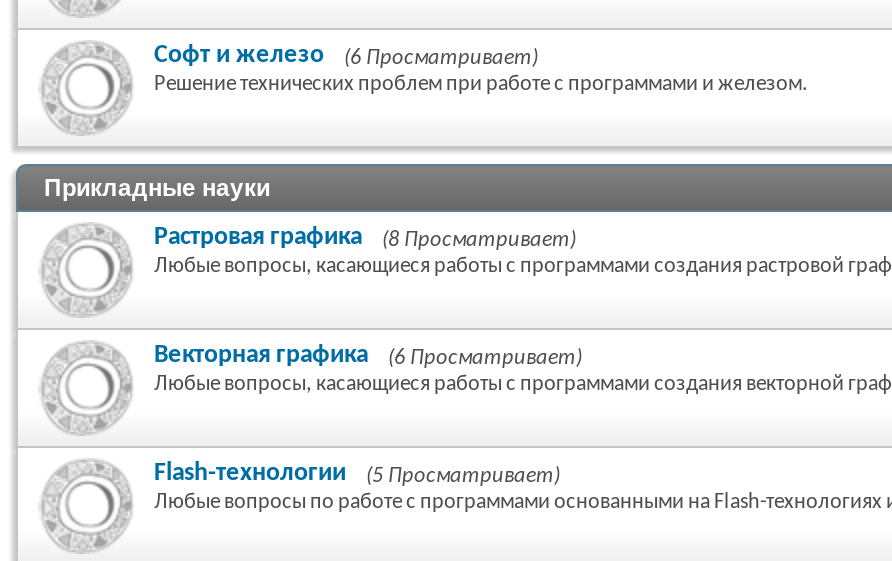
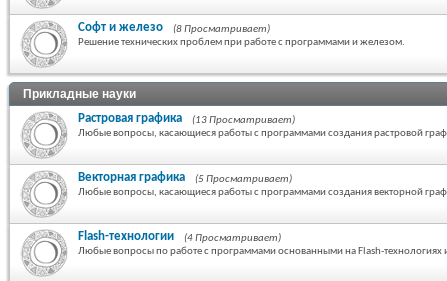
- (6 Просматривает)

moved up: (8 Просматривает)

+ (13 Просматривает)

- (6 Просматривает)

moved up: (5 Просматривает)

+ (4 Просматривает)
